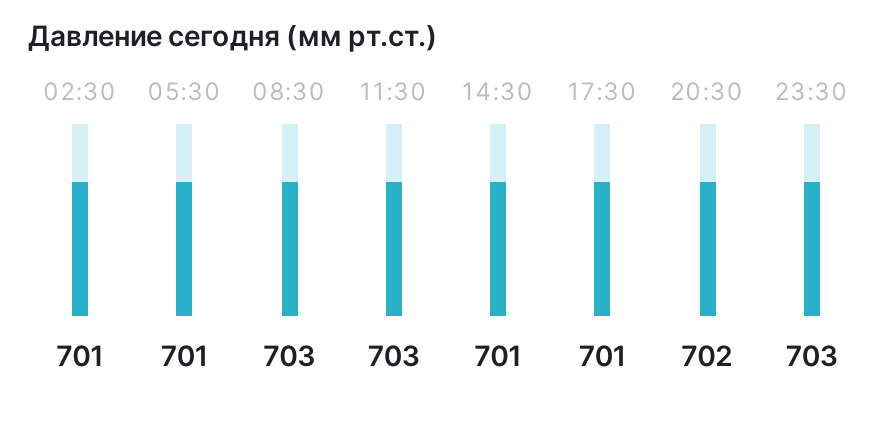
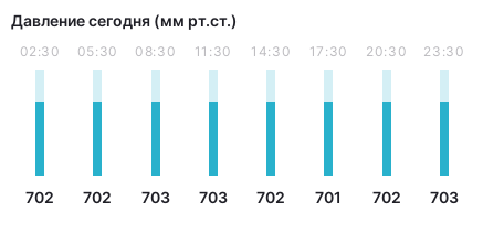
- 701
+ 702

- 701
+ 702

- 701
+ 702
